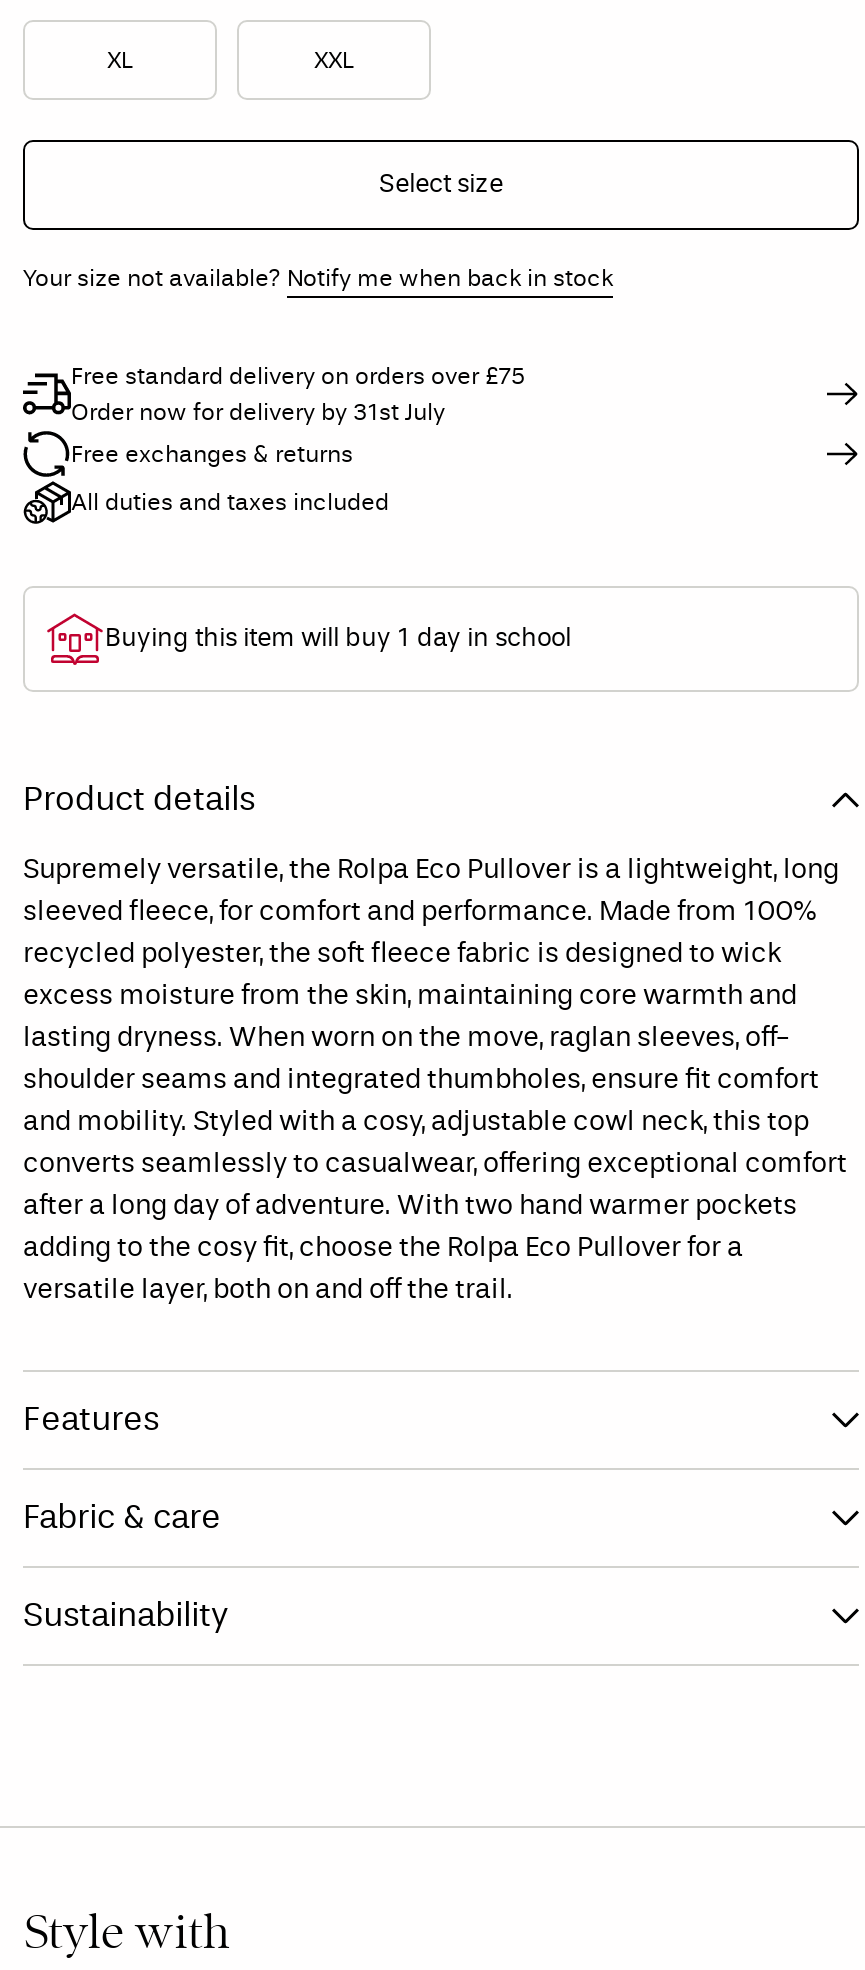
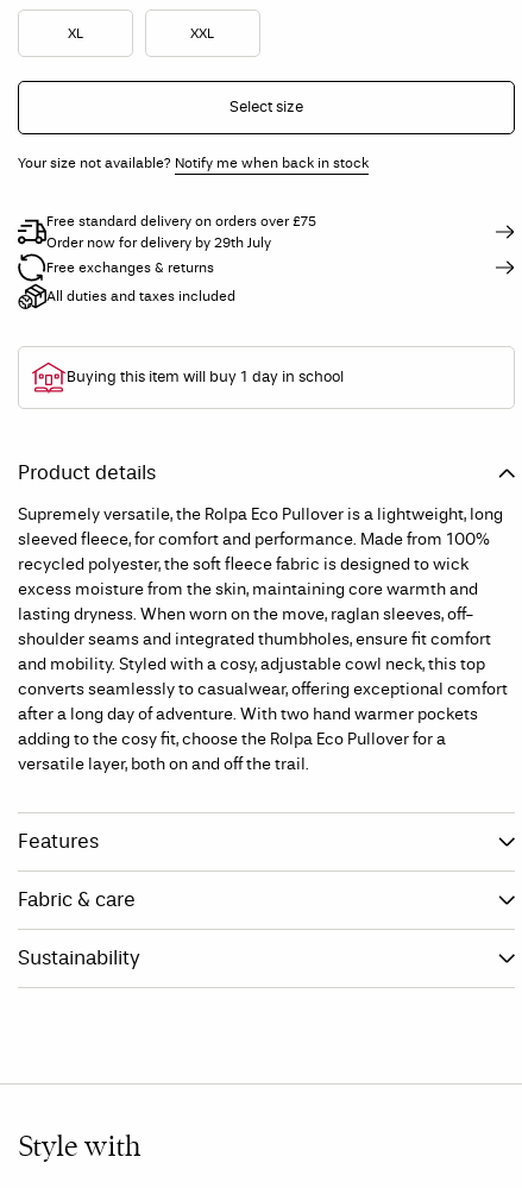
- Order now for delivery by 31st July
+ Order now for delivery by 29th July
